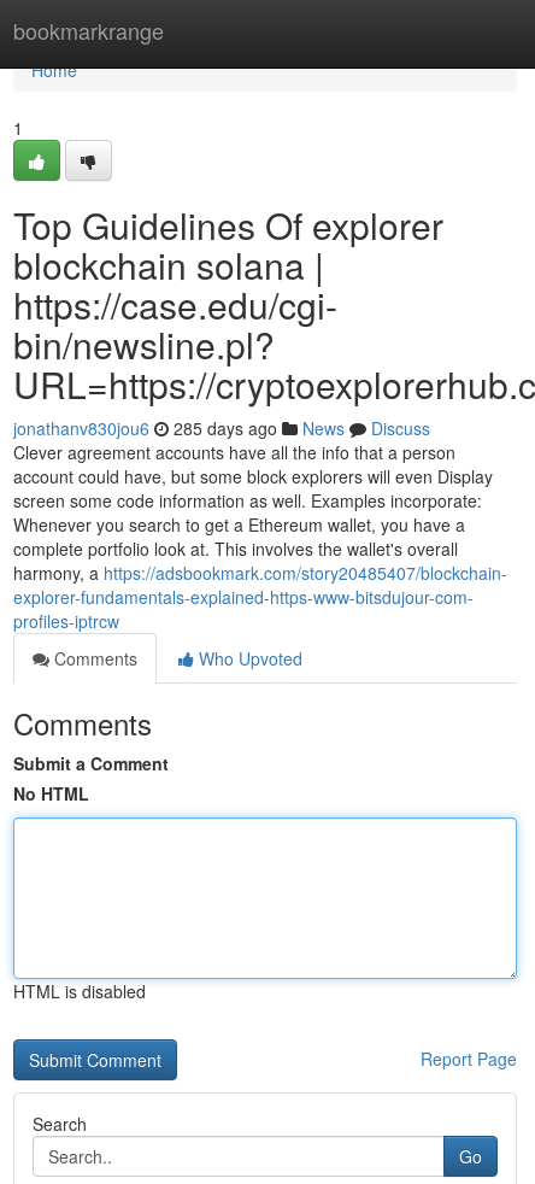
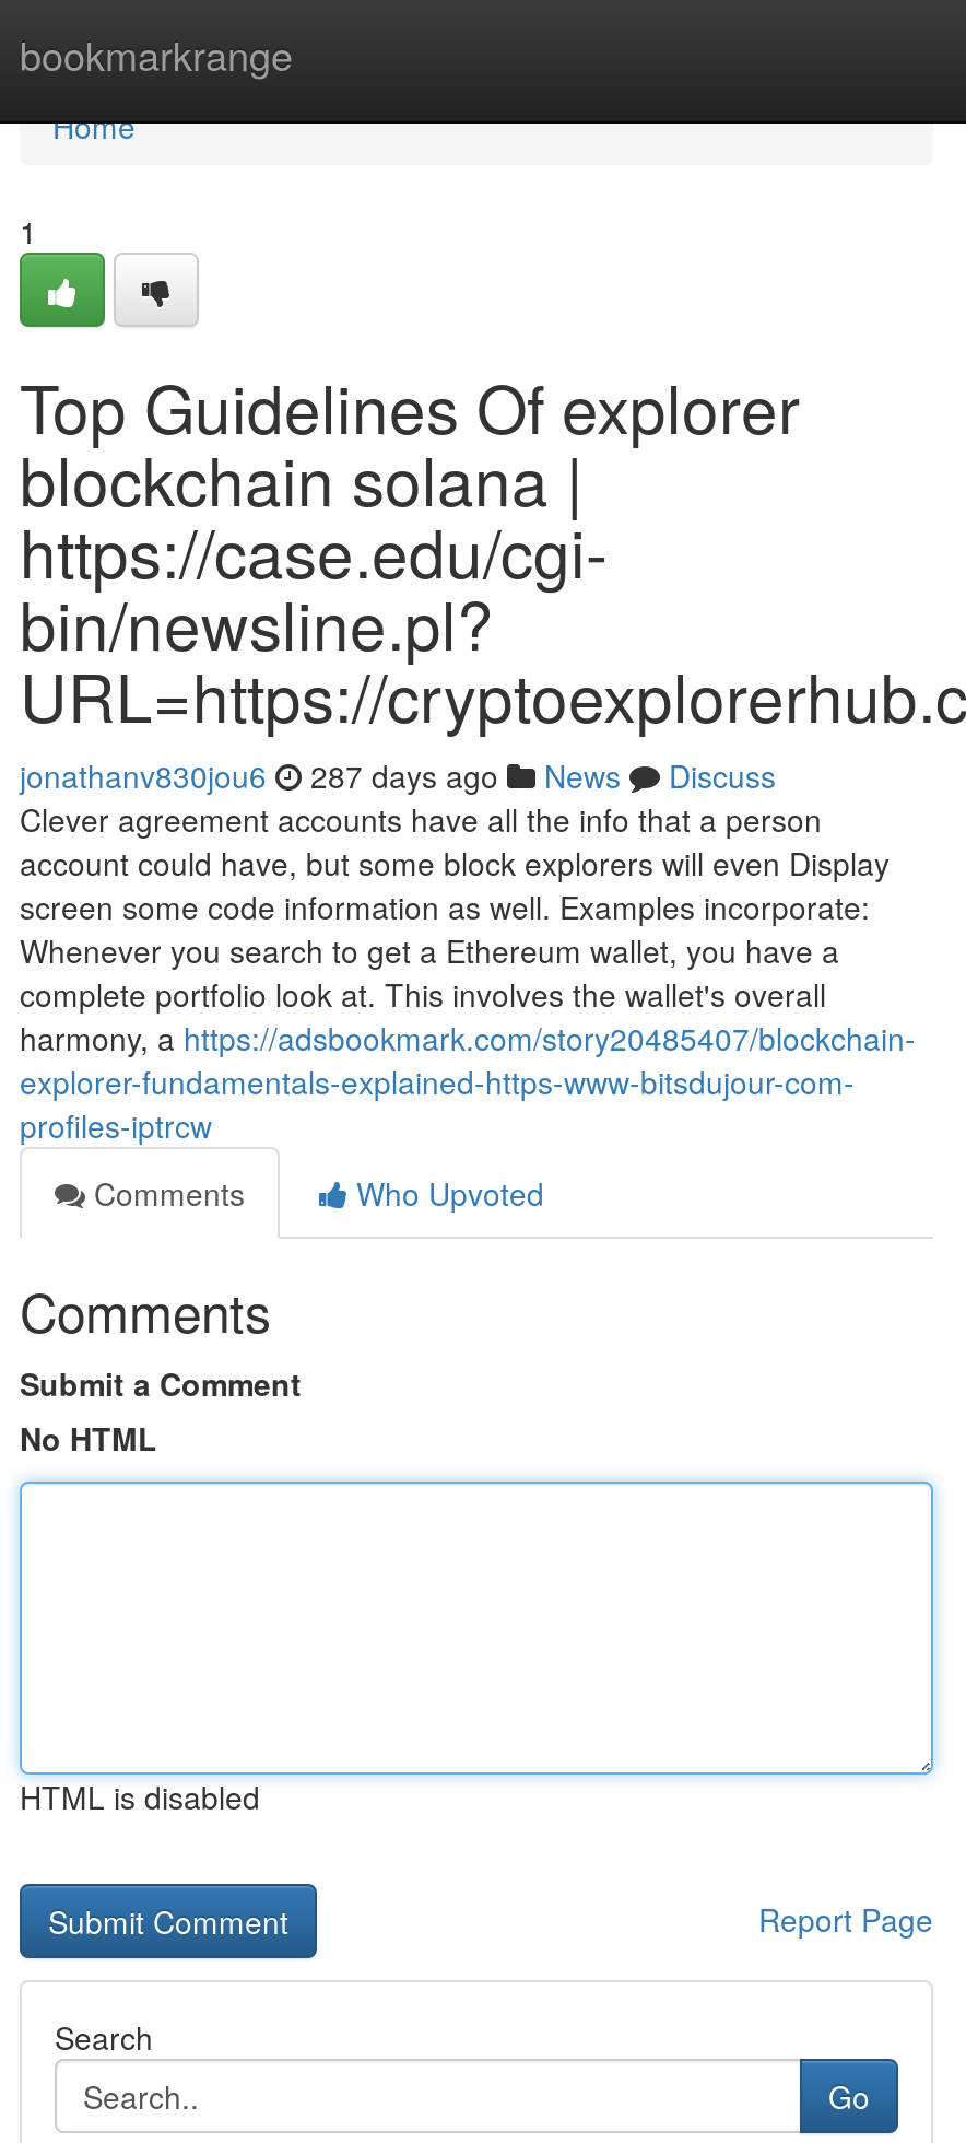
- jonathanv830jou6 285 days ago News Discuss
+ jonathanv830jou6 287 days ago News Discuss
